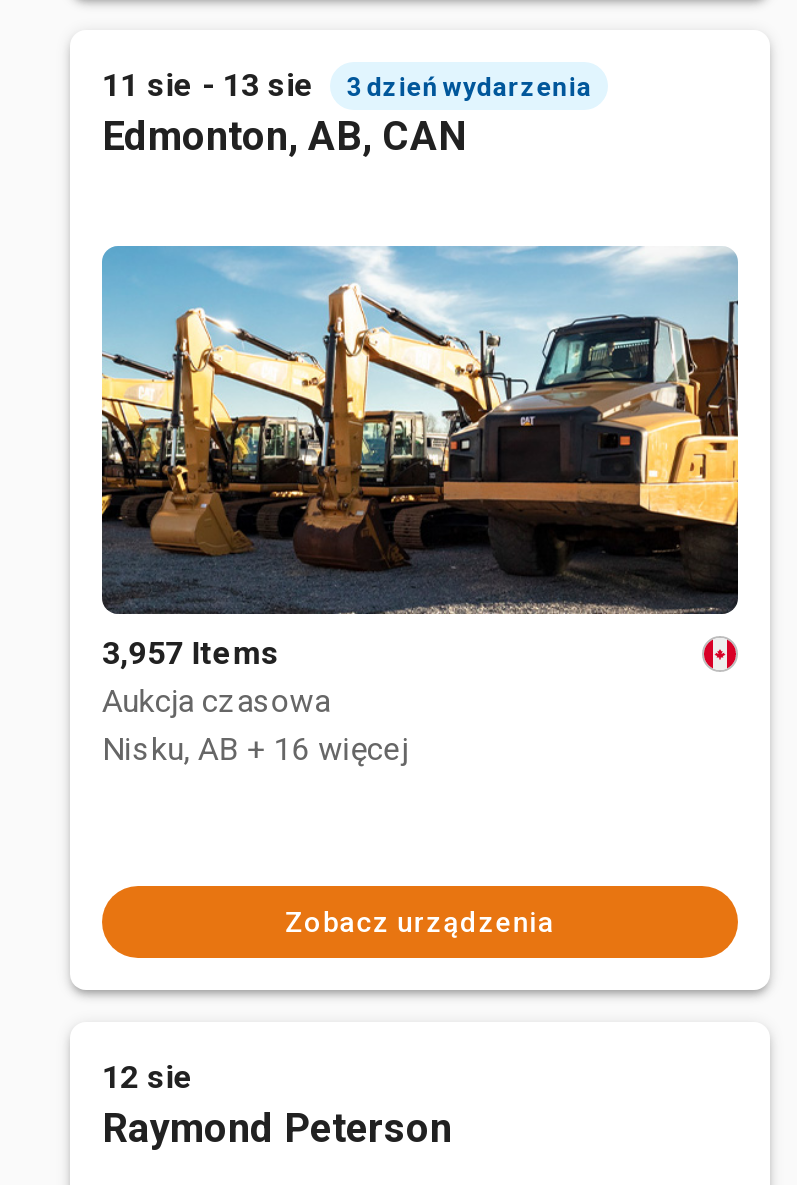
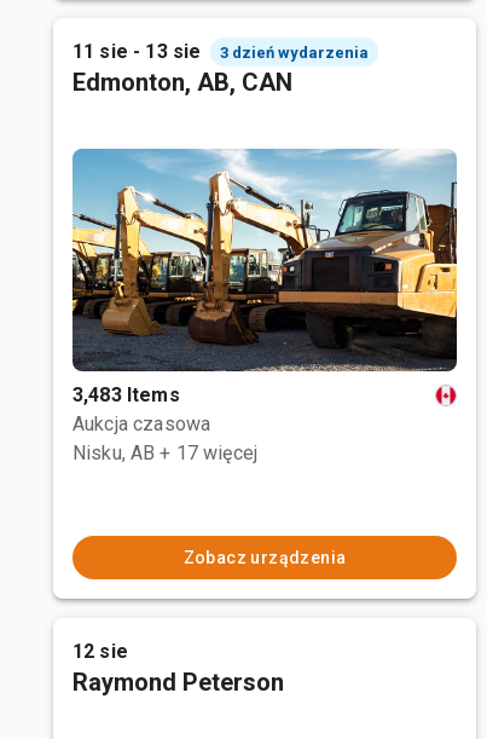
- 3,957 Items
+ 3,483 Items

- Nisku, AB + 16 więcej
+ Nisku, AB + 17 więcej
